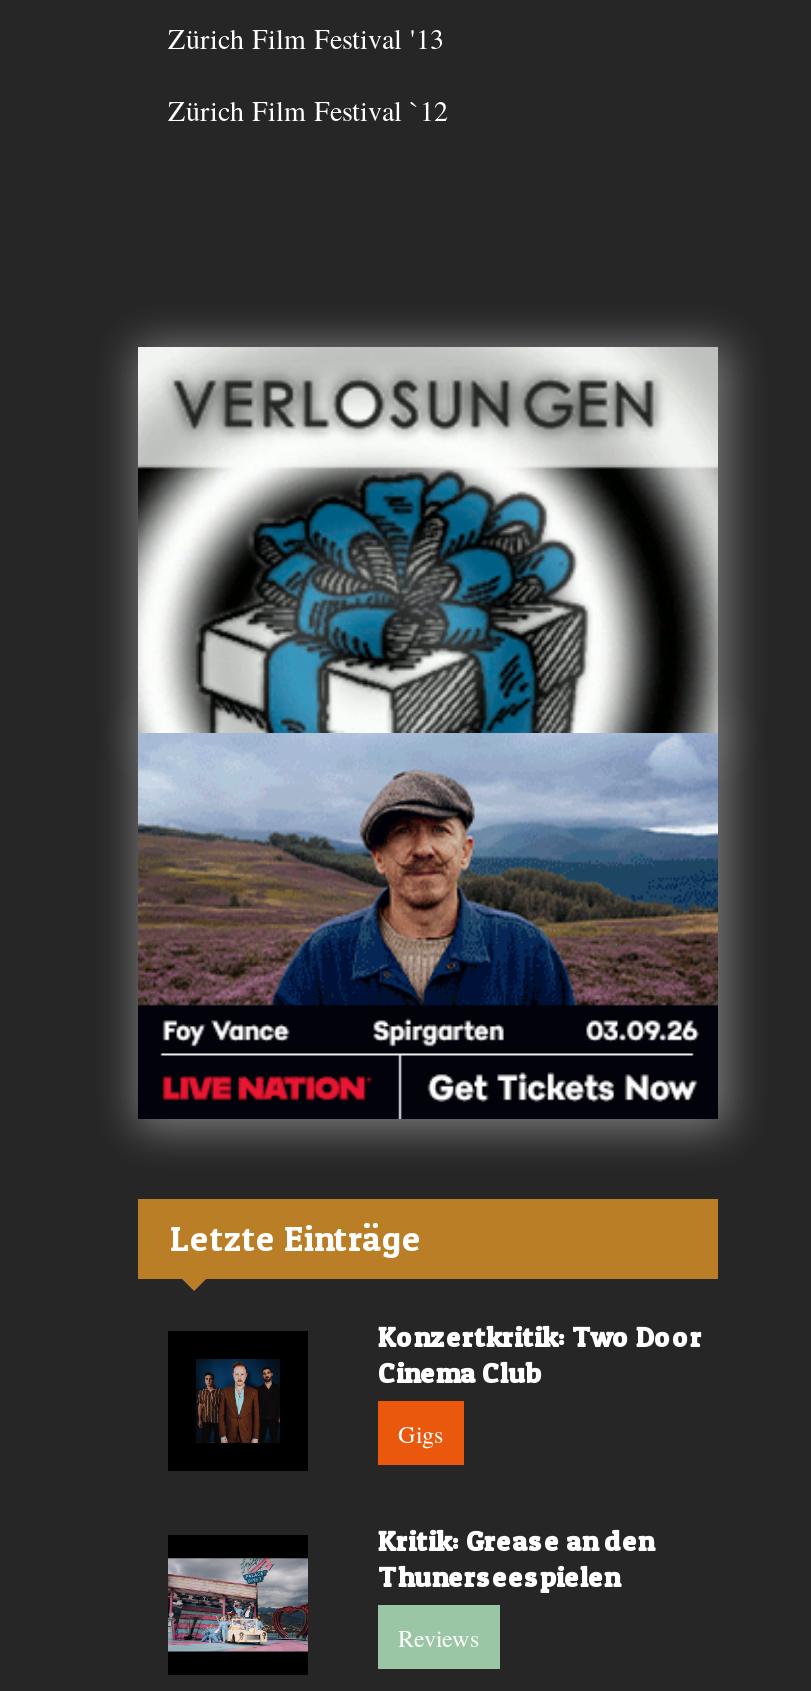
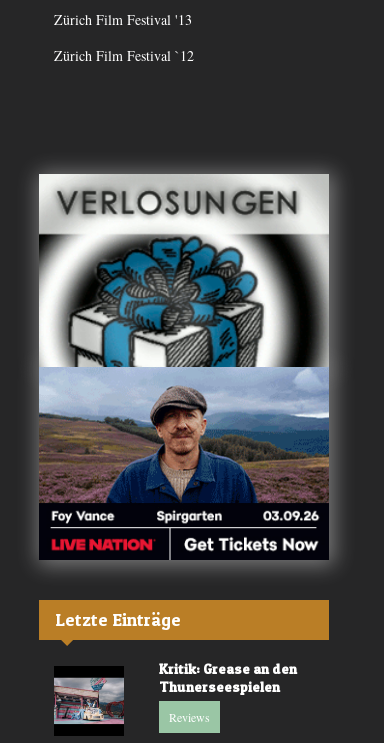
- [image]
- Konzertkritik: Two Door
- Cinema Club
- Gigs
